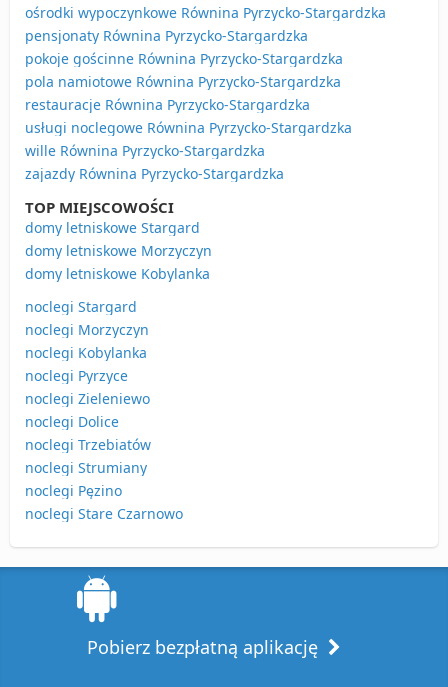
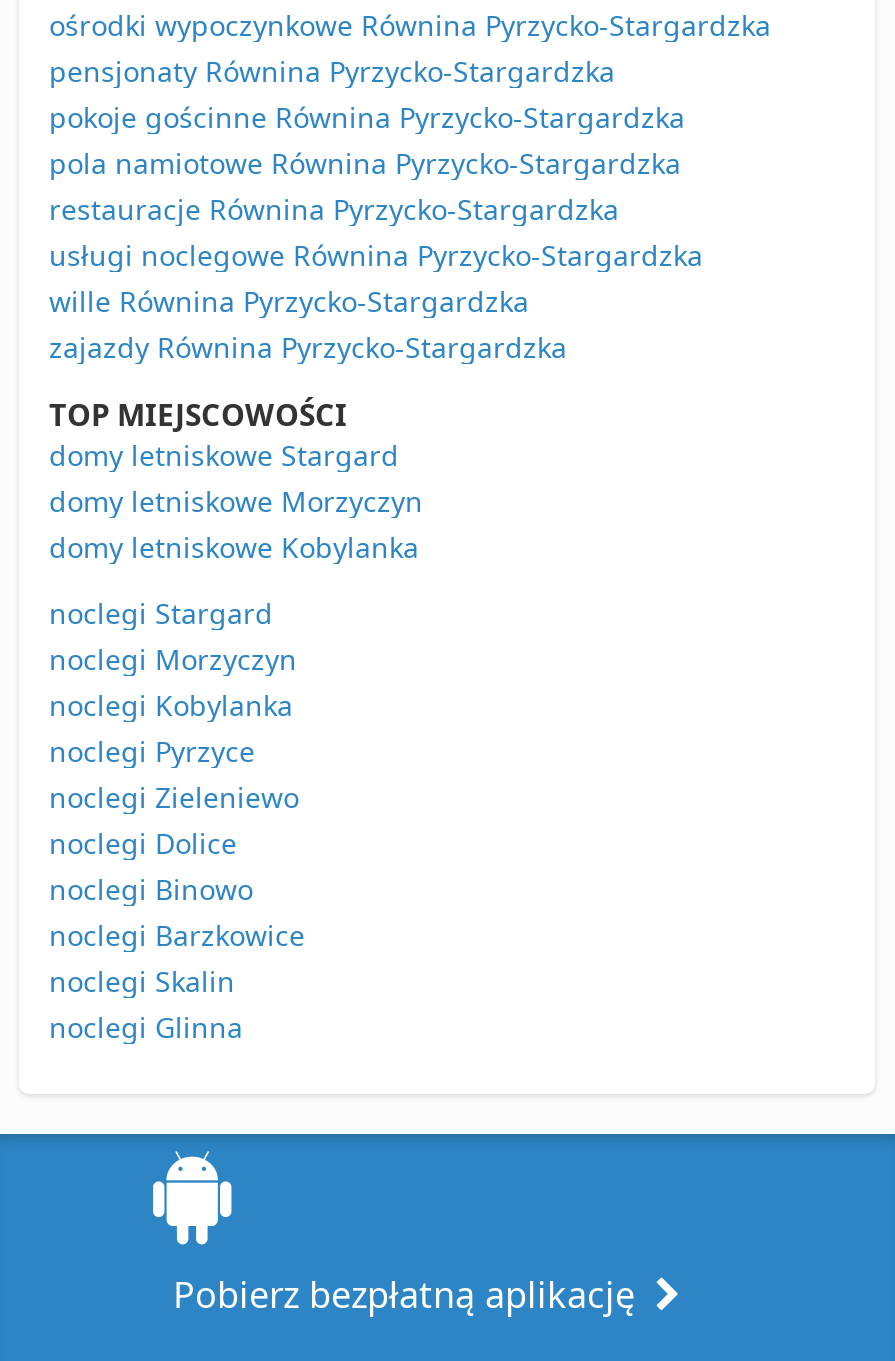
- noclegi Trzebiatów
- noclegi Strumiany
- noclegi Pęzino
- noclegi Stare Czarnowo
+ noclegi Binowo
+ noclegi Barzkowice
+ noclegi Skalin
+ noclegi Glinna
